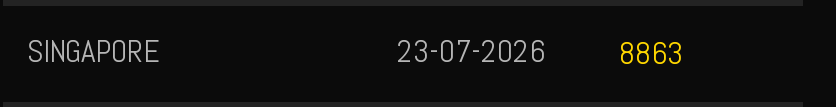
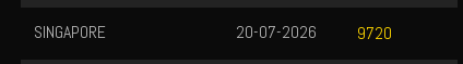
- 23-07-2026
+ 20-07-2026

- 8863
+ 9720
